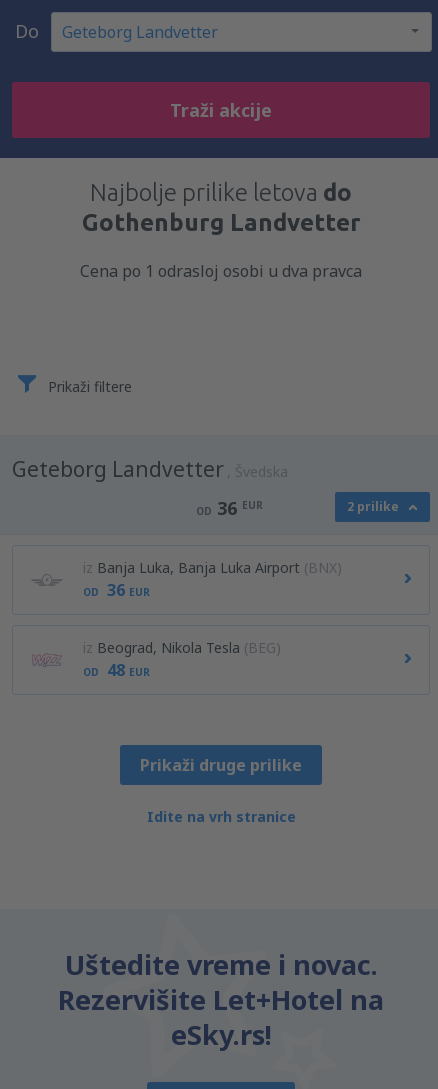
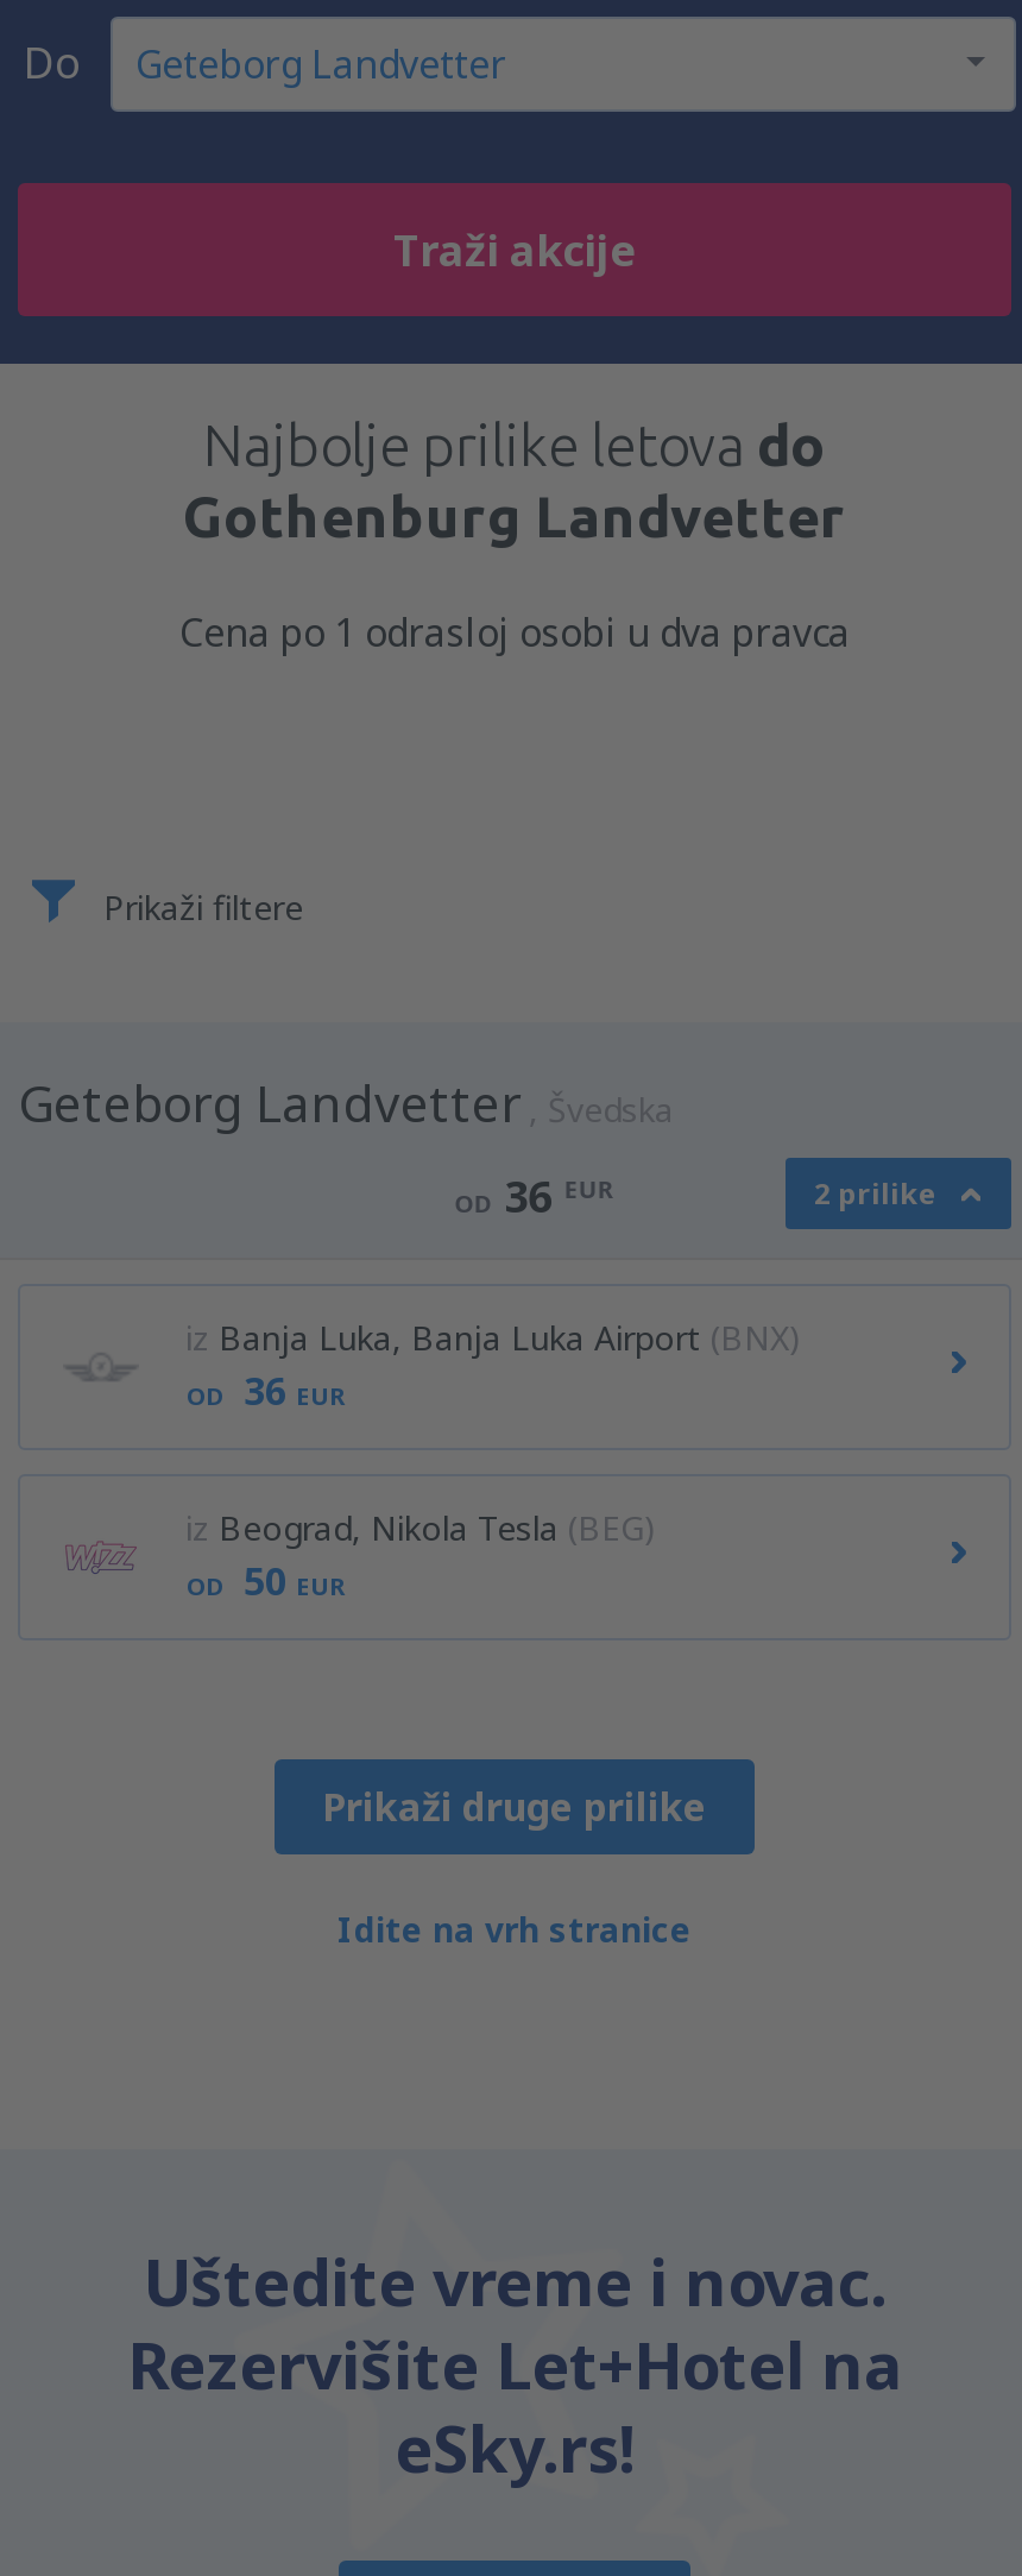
- OD 48 EUR
+ OD 50 EUR
